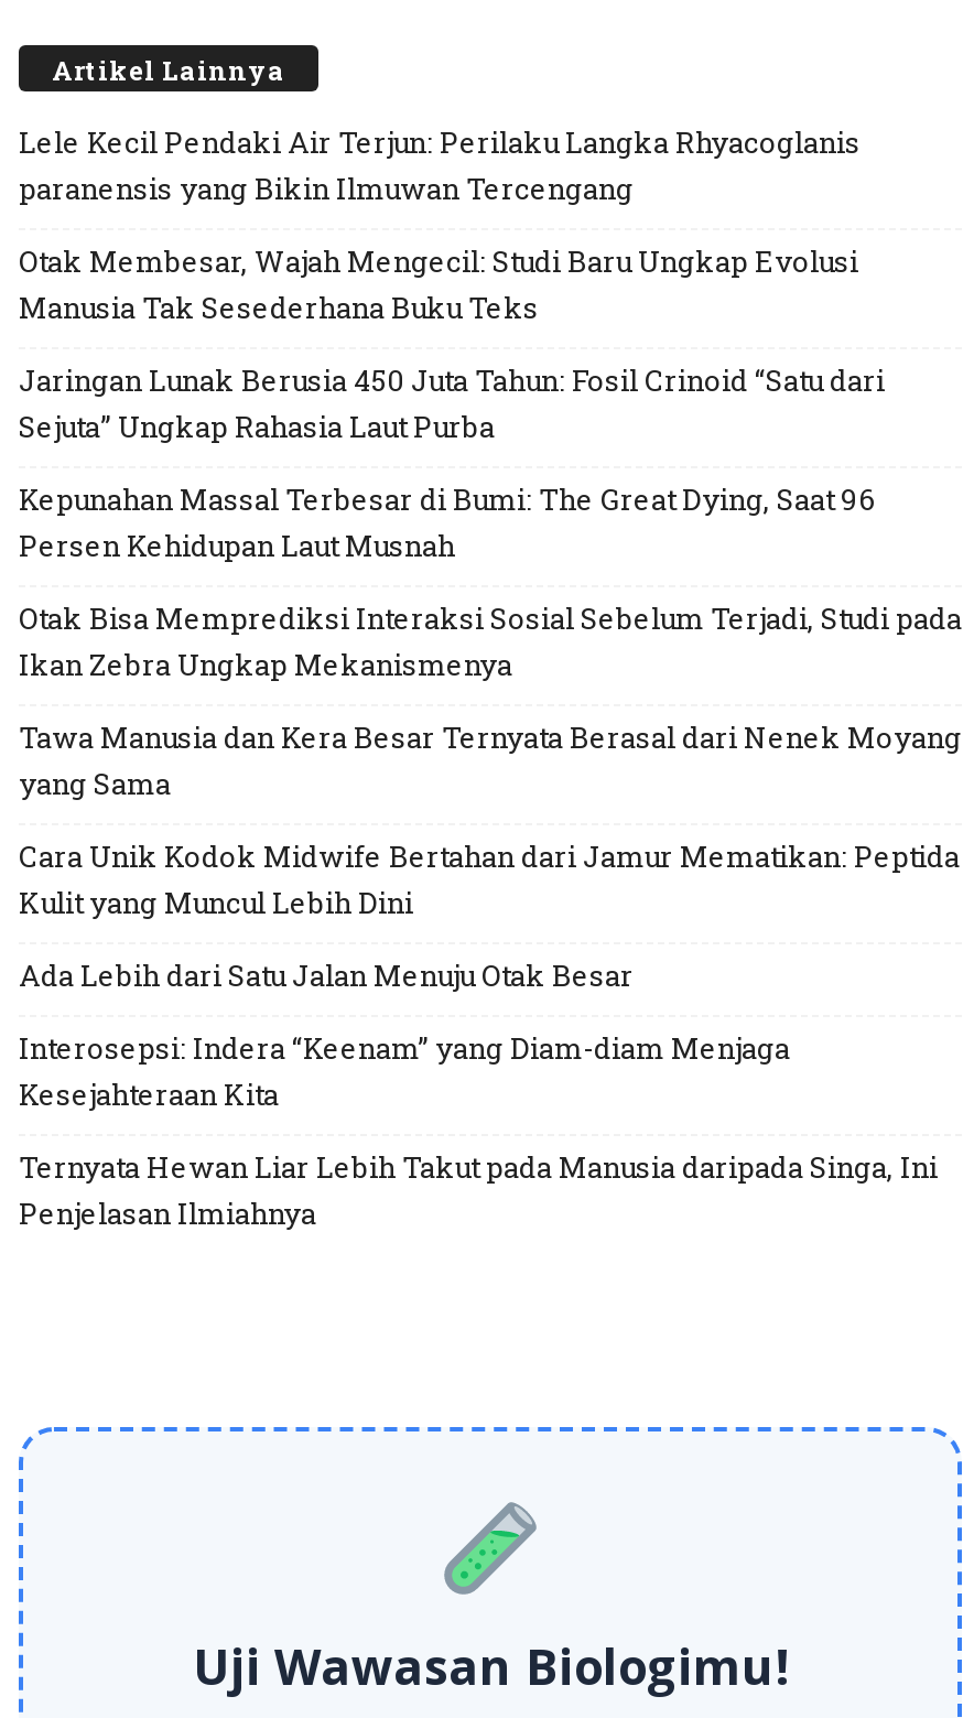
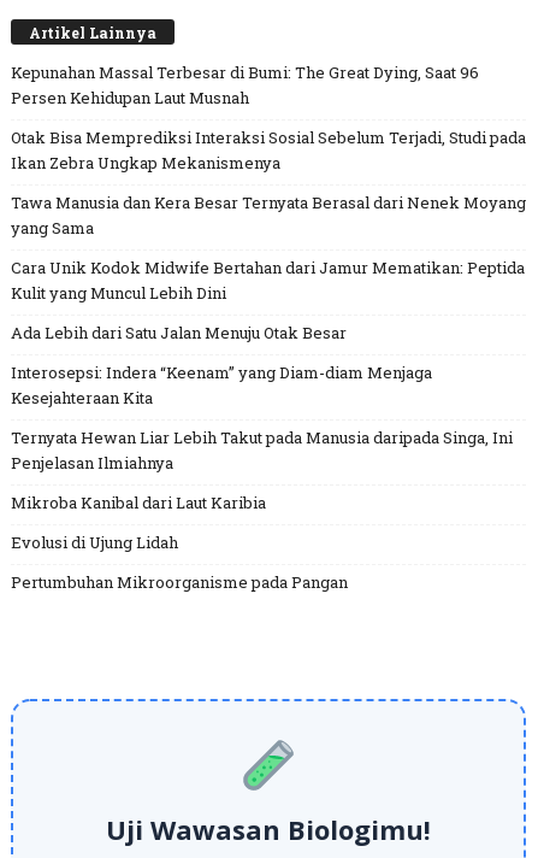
- Lele Kecil Pendaki Air Terjun: Perilaku Langka Rhyacoglanis
- paranensis yang Bikin Ilmuwan Tercengang
- Otak Membesar, Wajah Mengecil: Studi Baru Ungkap Evolusi
- Manusia Tak Sesederhana Buku Teks
- Jaringan Lunak Berusia 450 Juta Tahun: Fosil Crinoid “Satu dari
- Sejuta” Ungkap Rahasia Laut Purba

moved up: Kepunahan Massal Terbesar di Bumi: The Great Dying, Saat 96 | Persen Kehidupan Laut Musnah | Otak Bisa Memprediksi Interaksi Sosial Sebelum Terjadi, Studi pada | ... | Ternyata Hewan Liar Lebih Takut pada Manusia daripada Singa, Ini | Penjelasan Ilmiahnya

+ Mikroba Kanibal dari Laut Karibia
+ Evolusi di Ujung Lidah
+ Pertumbuhan Mikroorganisme pada Pangan
